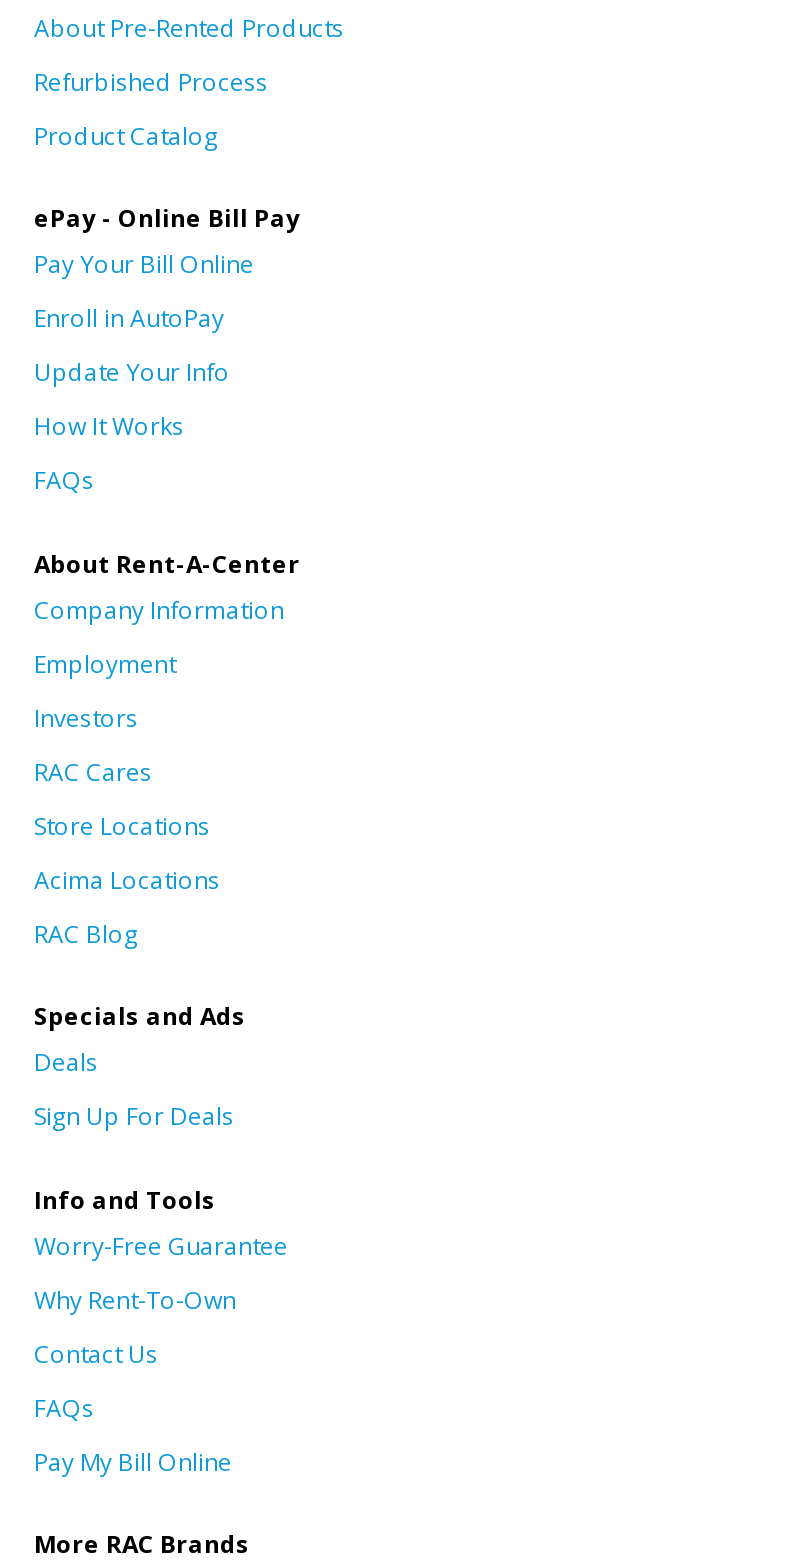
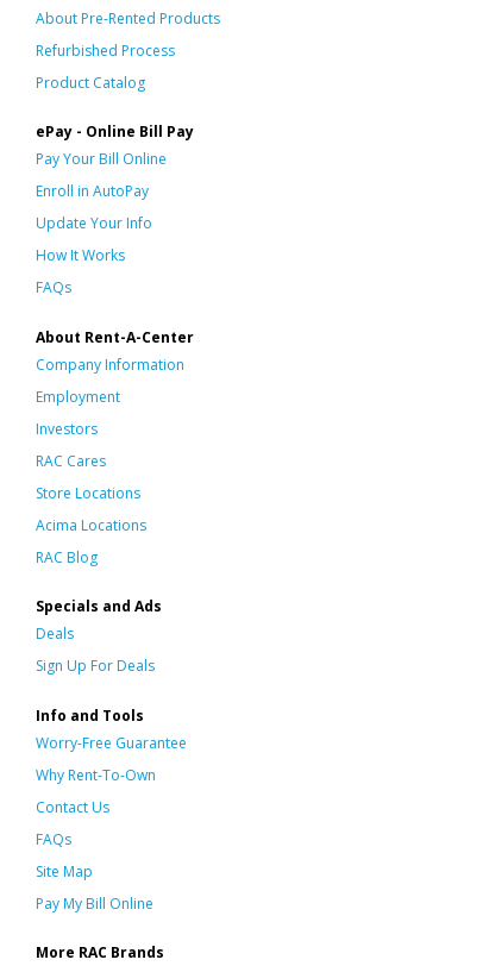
+ Site Map
